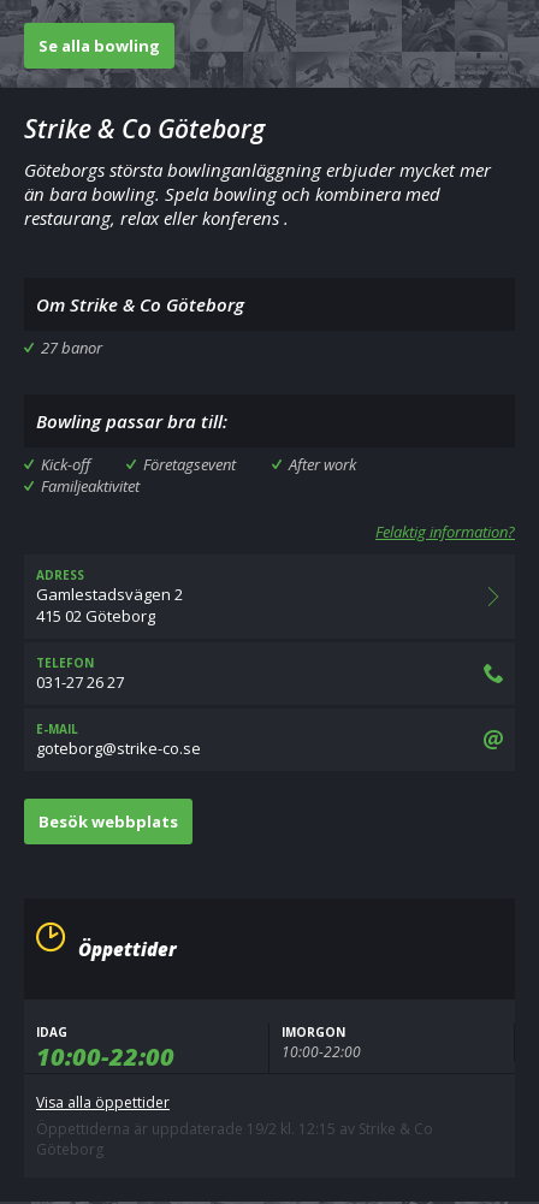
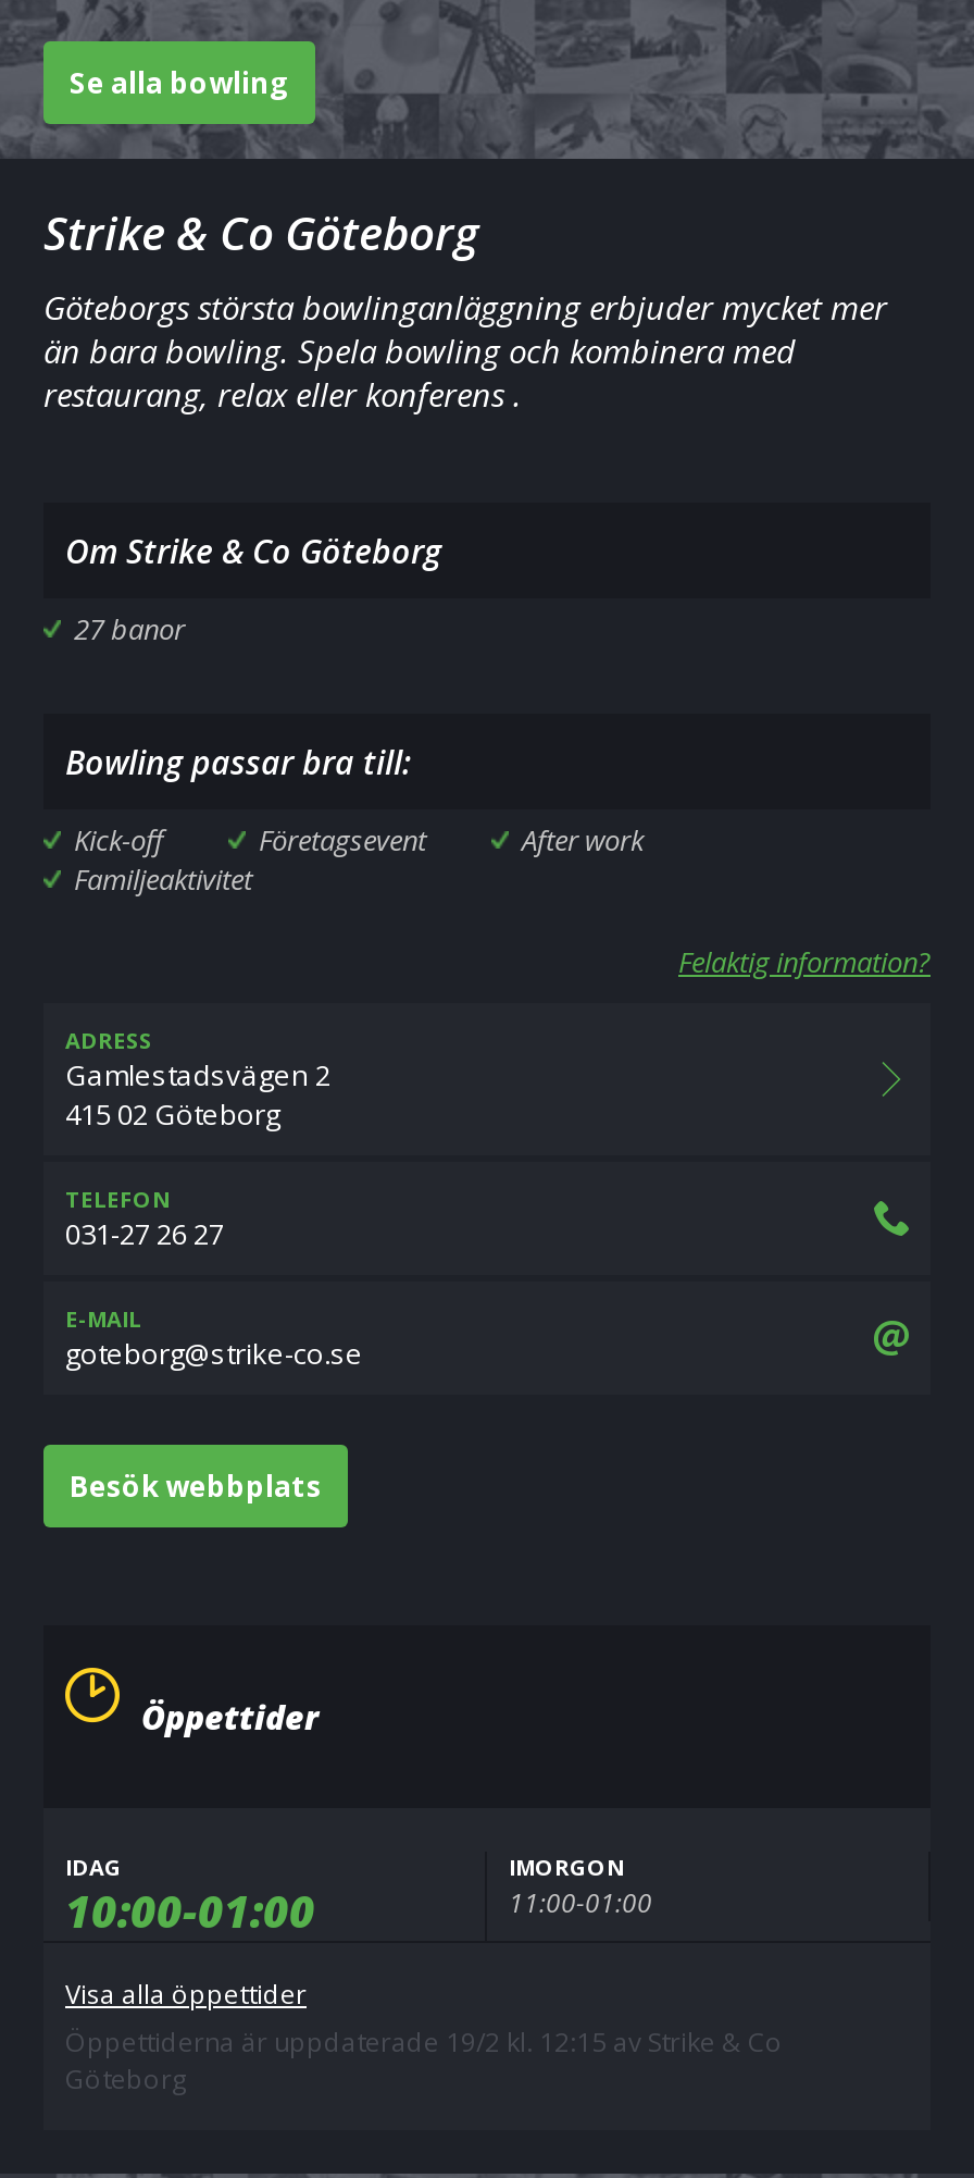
- 10:00-22:00
+ 10:00-01:00

- 10:00-22:00
+ 11:00-01:00
